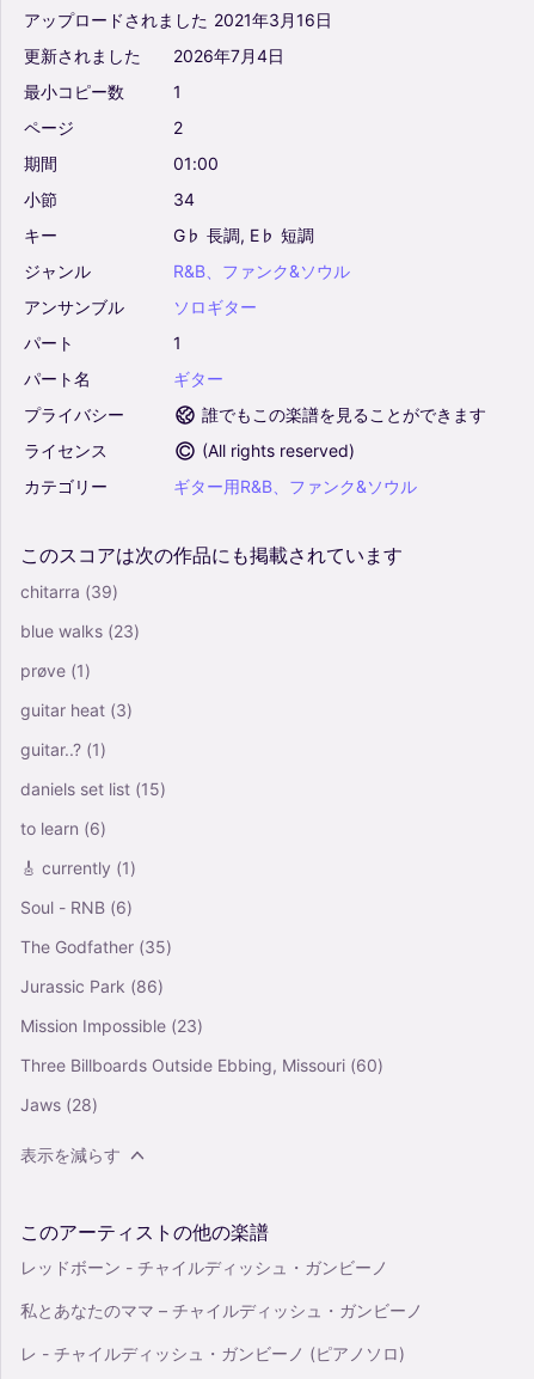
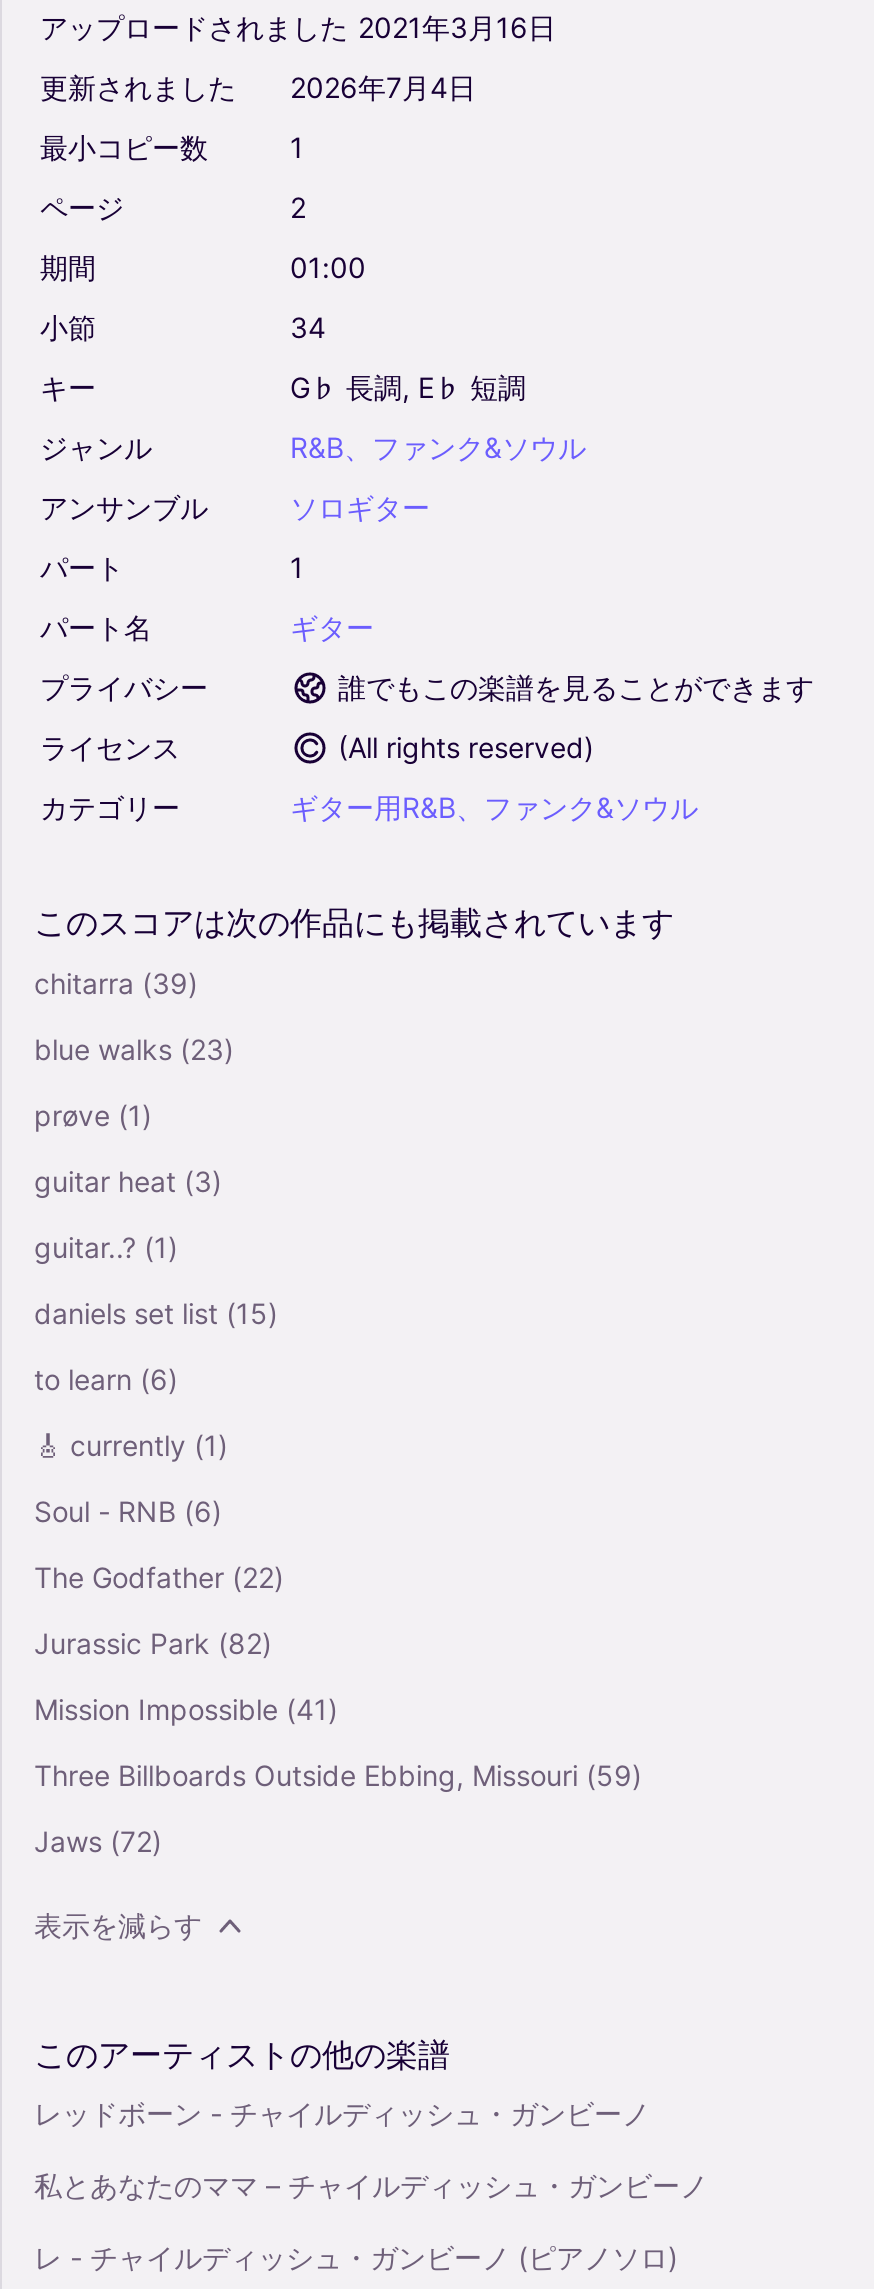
- The Godfather (35)
+ The Godfather (22)

- Jurassic Park (86)
+ Jurassic Park (82)

- Mission Impossible (23)
+ Mission Impossible (41)

- Three Billboards Outside Ebbing, Missouri (60)
+ Three Billboards Outside Ebbing, Missouri (59)

- Jaws (28)
+ Jaws (72)
